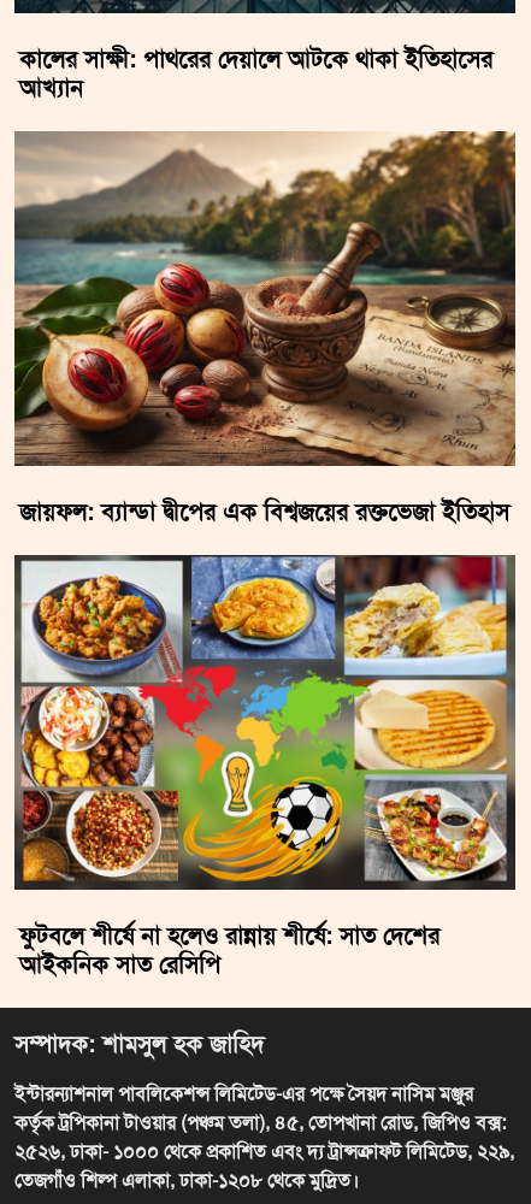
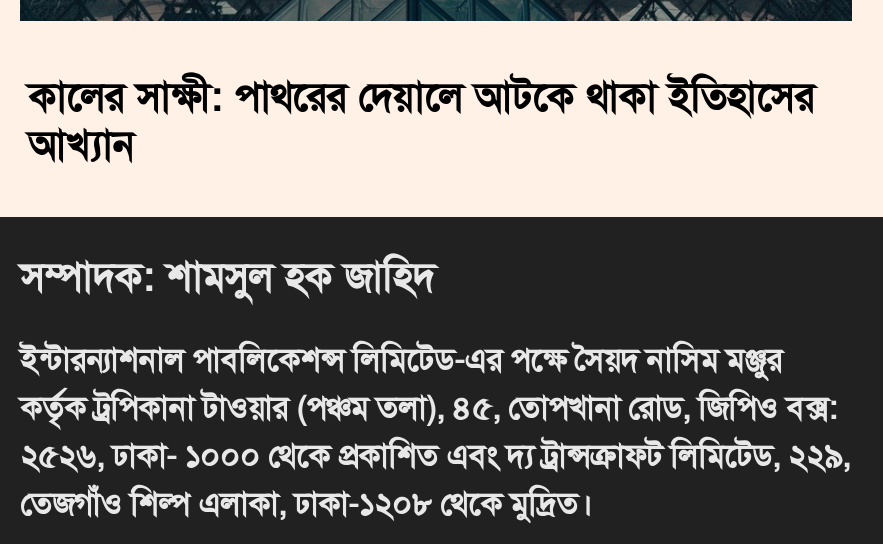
- [image]
- জায়ফল: ব্যান্ডা দ্বীপের এক বিশ্বজয়ের রক্তভেজা ইতিহাস

- [image]
- ফুটবলে শীর্ষে না হলেও রান্নায় শীর্ষে: সাত দেশের
- আইকনিক সাত রেসিপি
